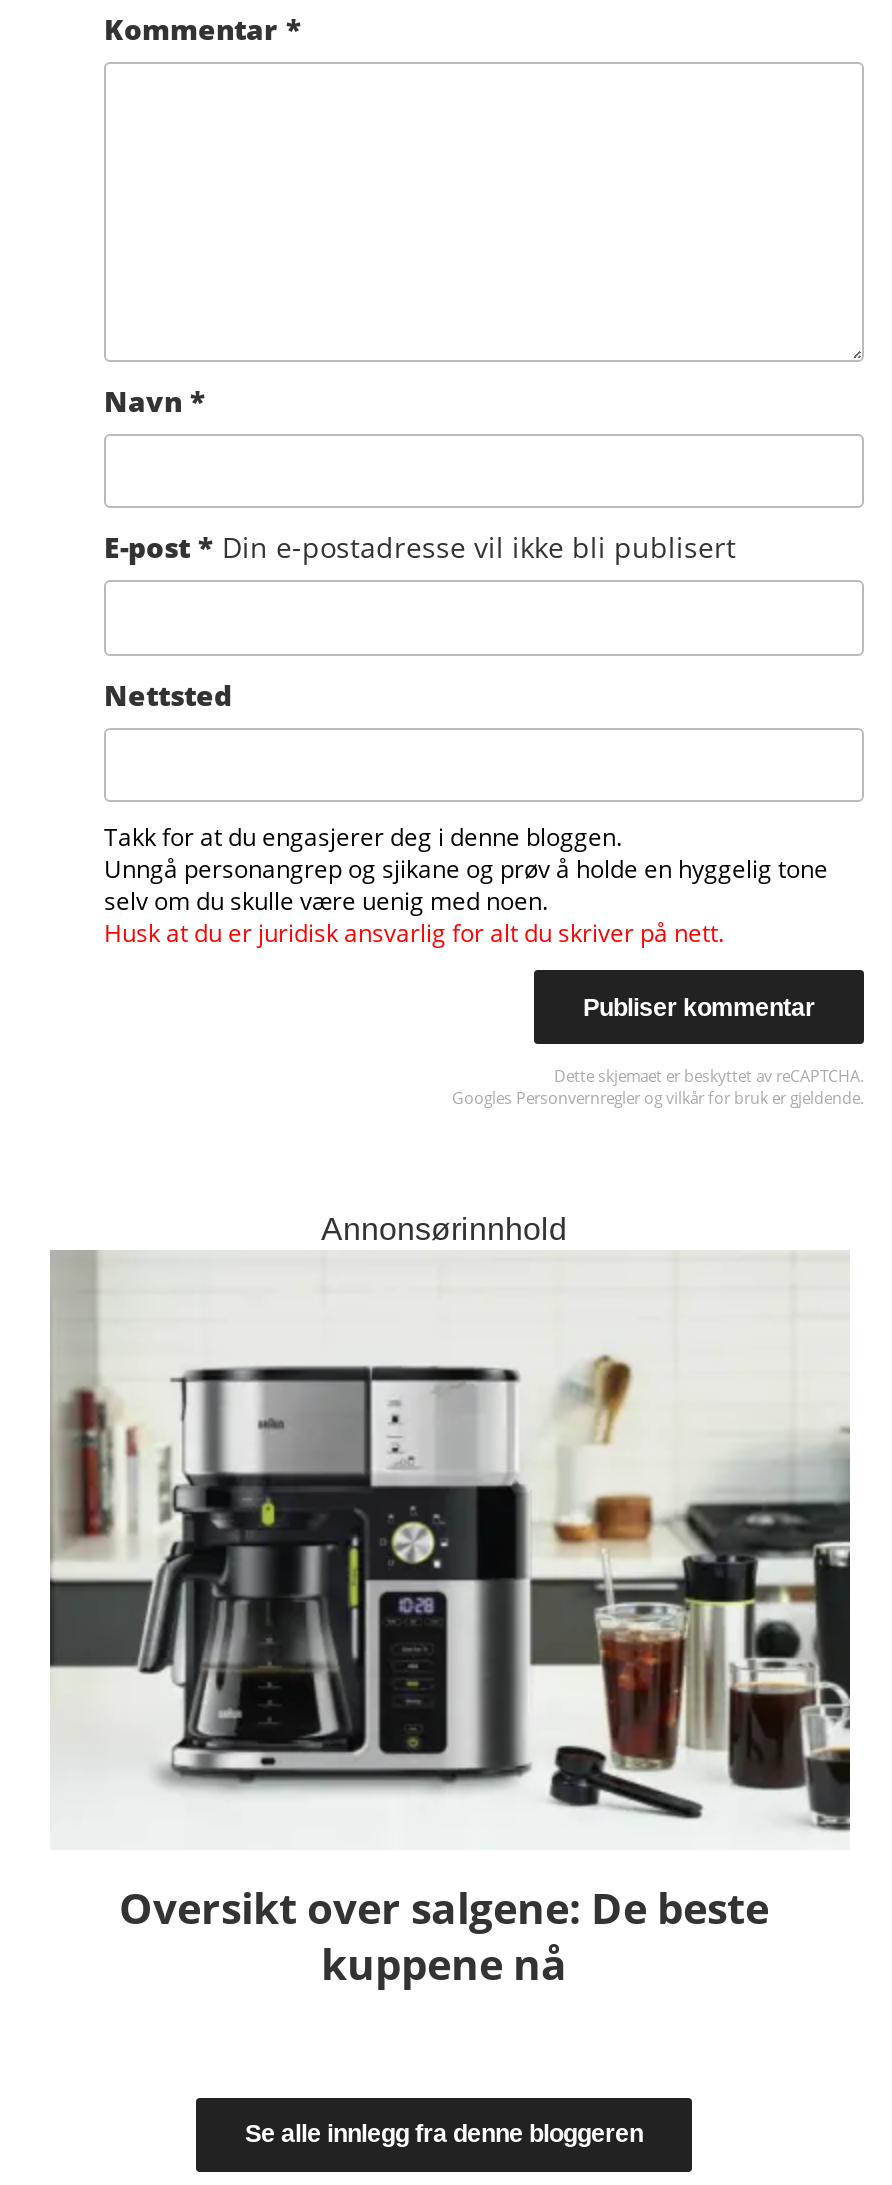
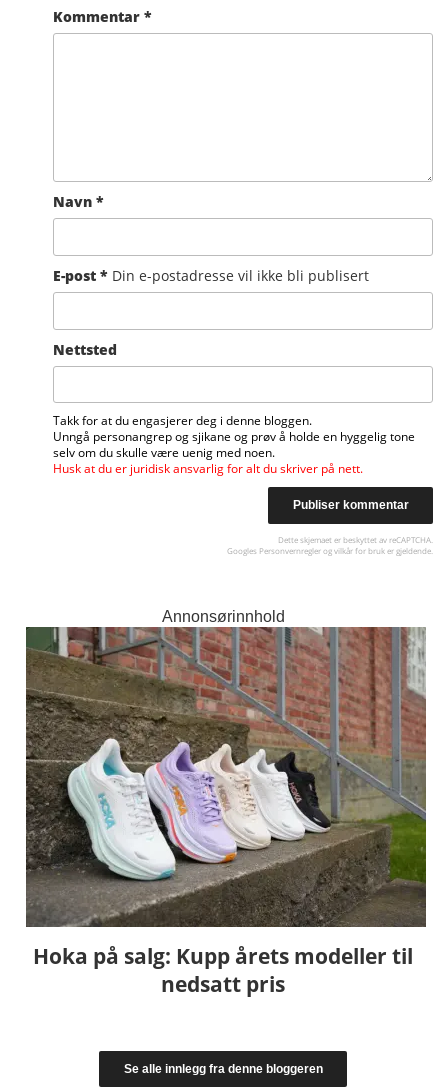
- [image]
- Oversikt over salgene: De beste
- kuppene nå
+ [image]
+ Hoka på salg: Kupp årets modeller til
+ nedsatt pris
